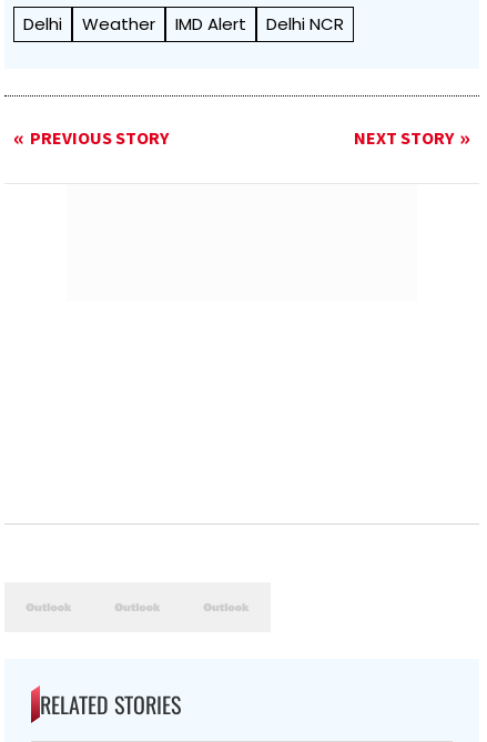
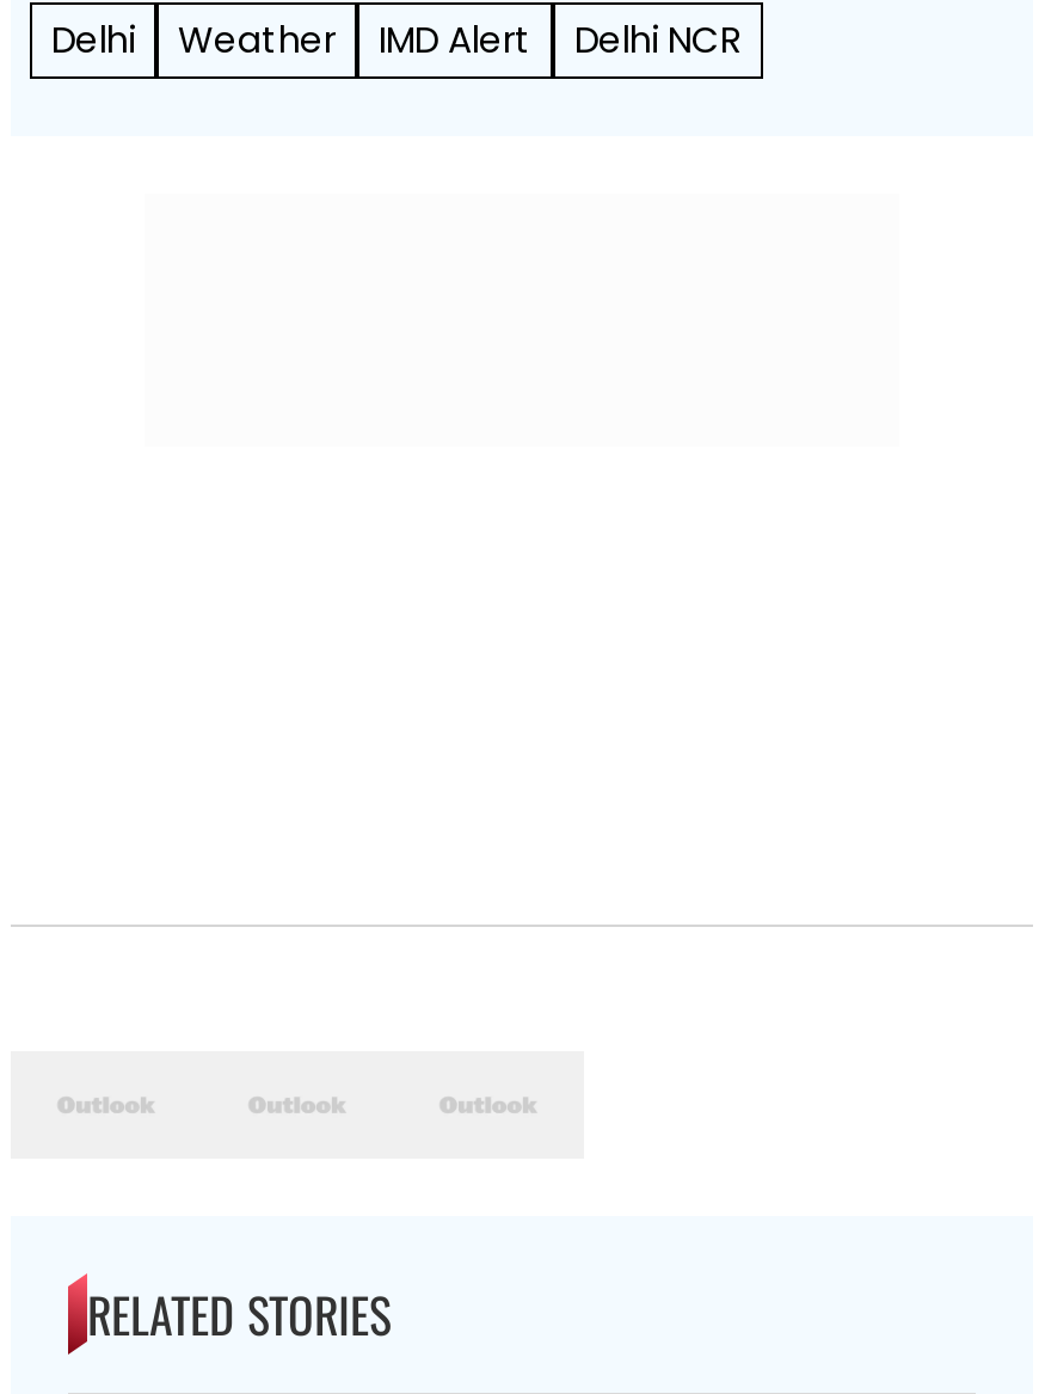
- PREVIOUS STORY
- NEXT STORY
